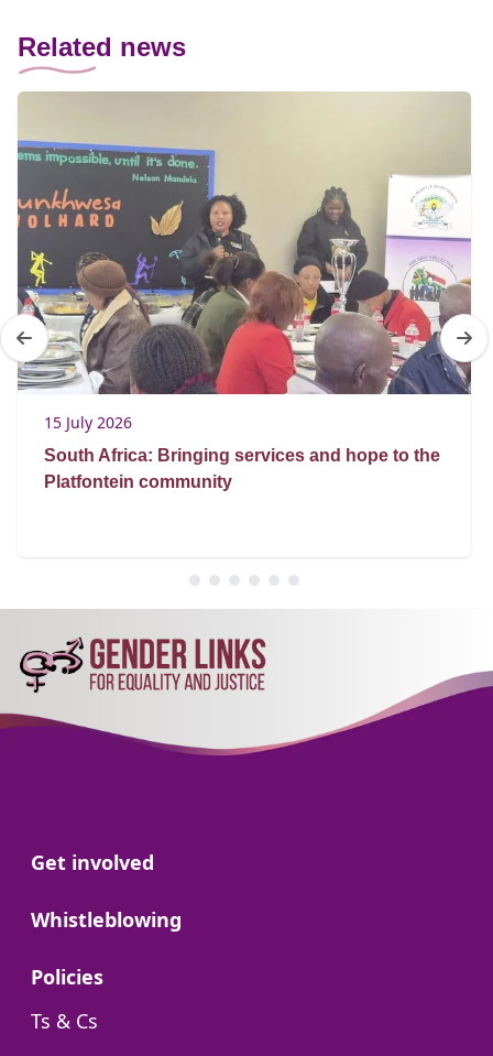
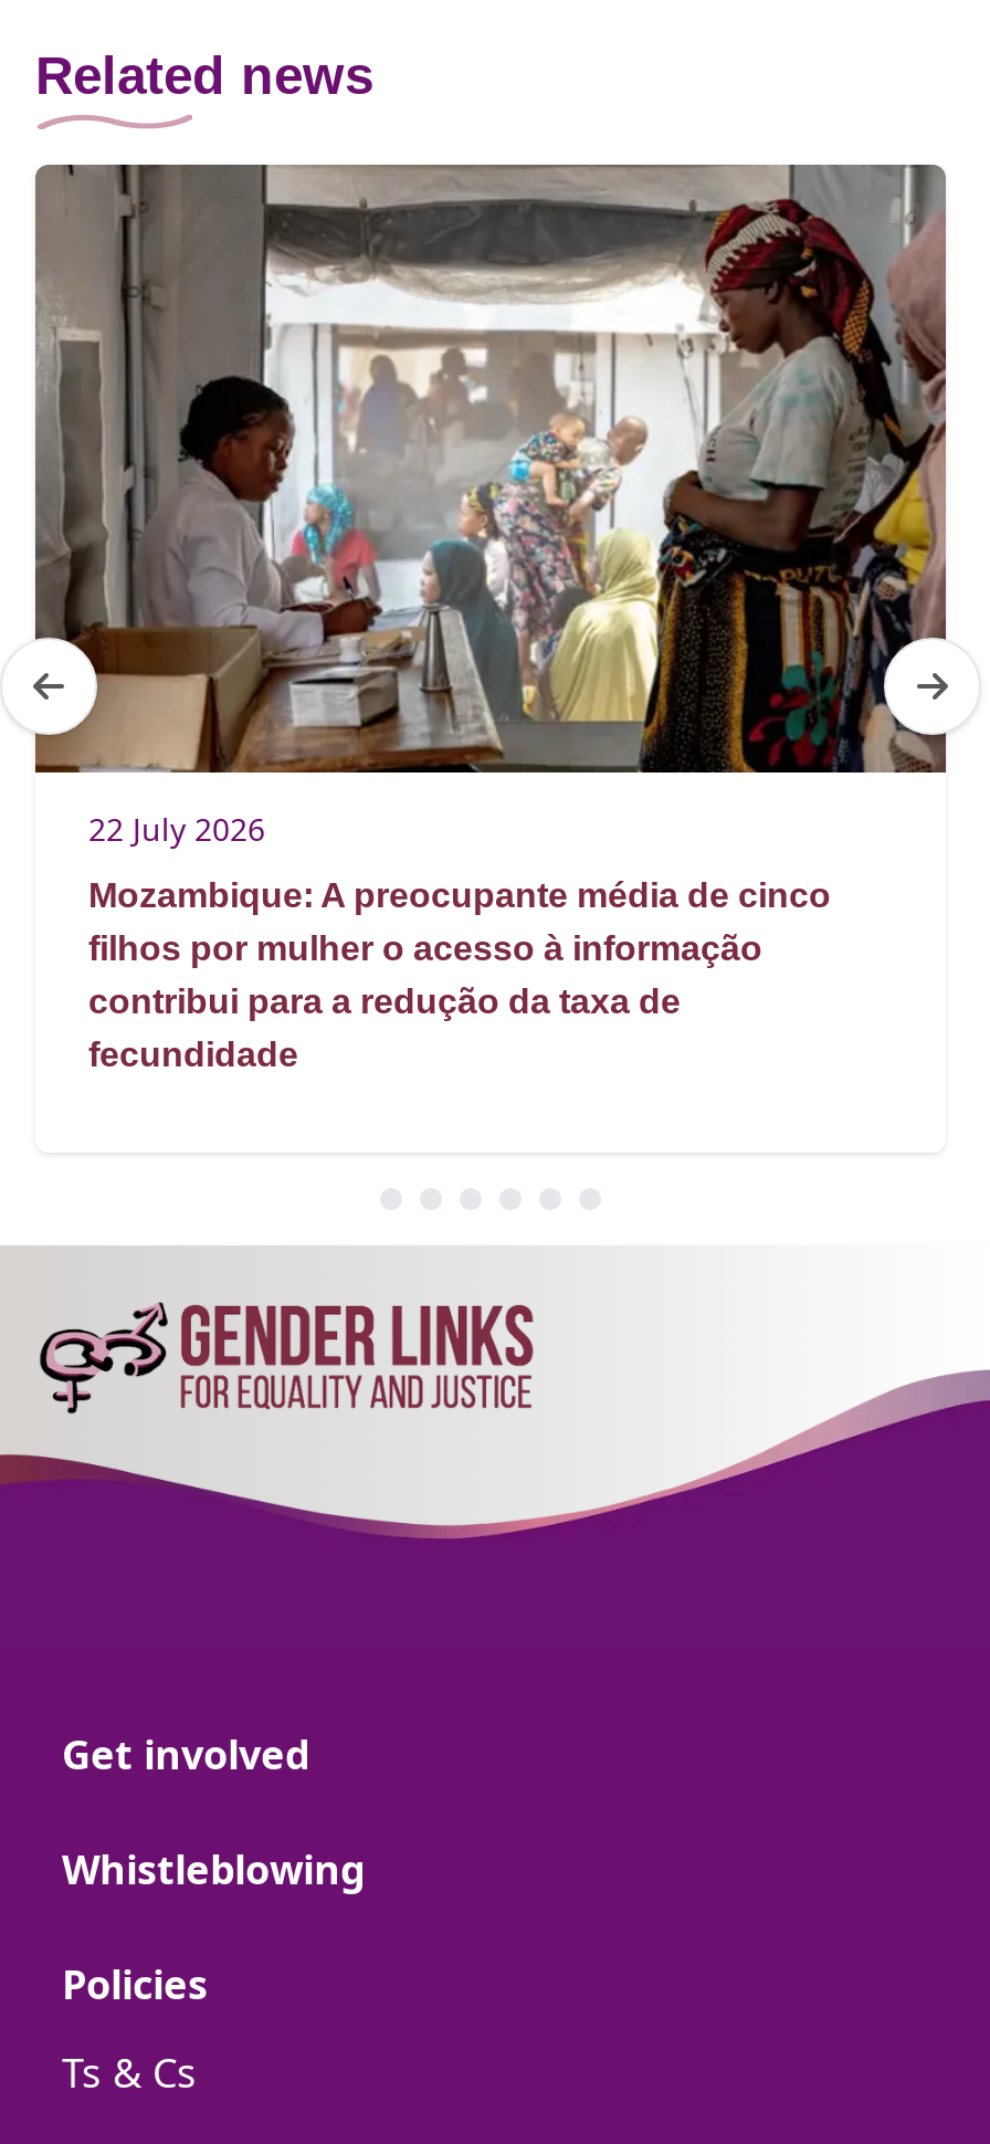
- [image]
- 15 July 2026
+ [image]
+ 22 July 2026

- South Africa: Bringing services and hope to the
- Platfontein community
+ Mozambique: A preocupante média de cinco
+ filhos por mulher o acesso à informação
+ contribui para a redução da taxa de
+ fecundidade
